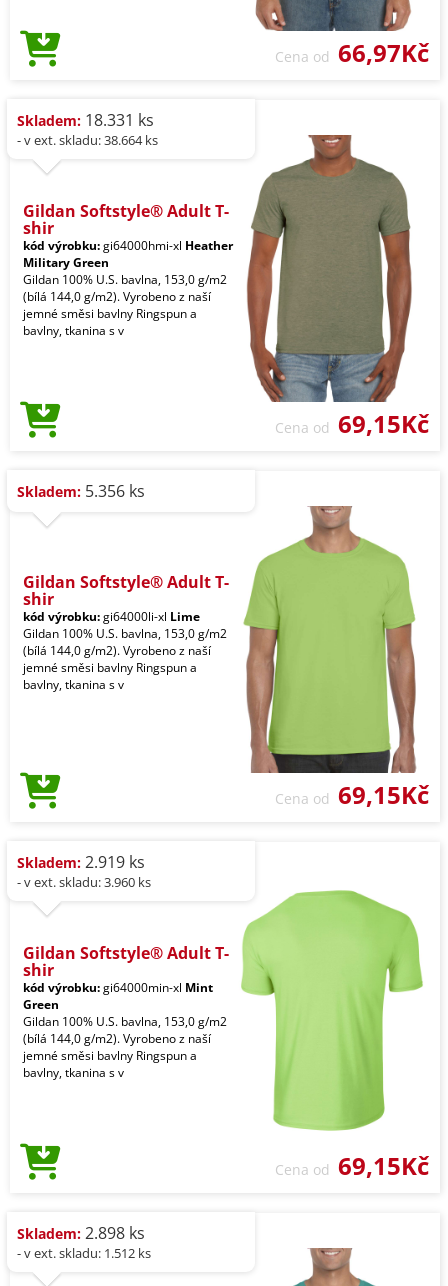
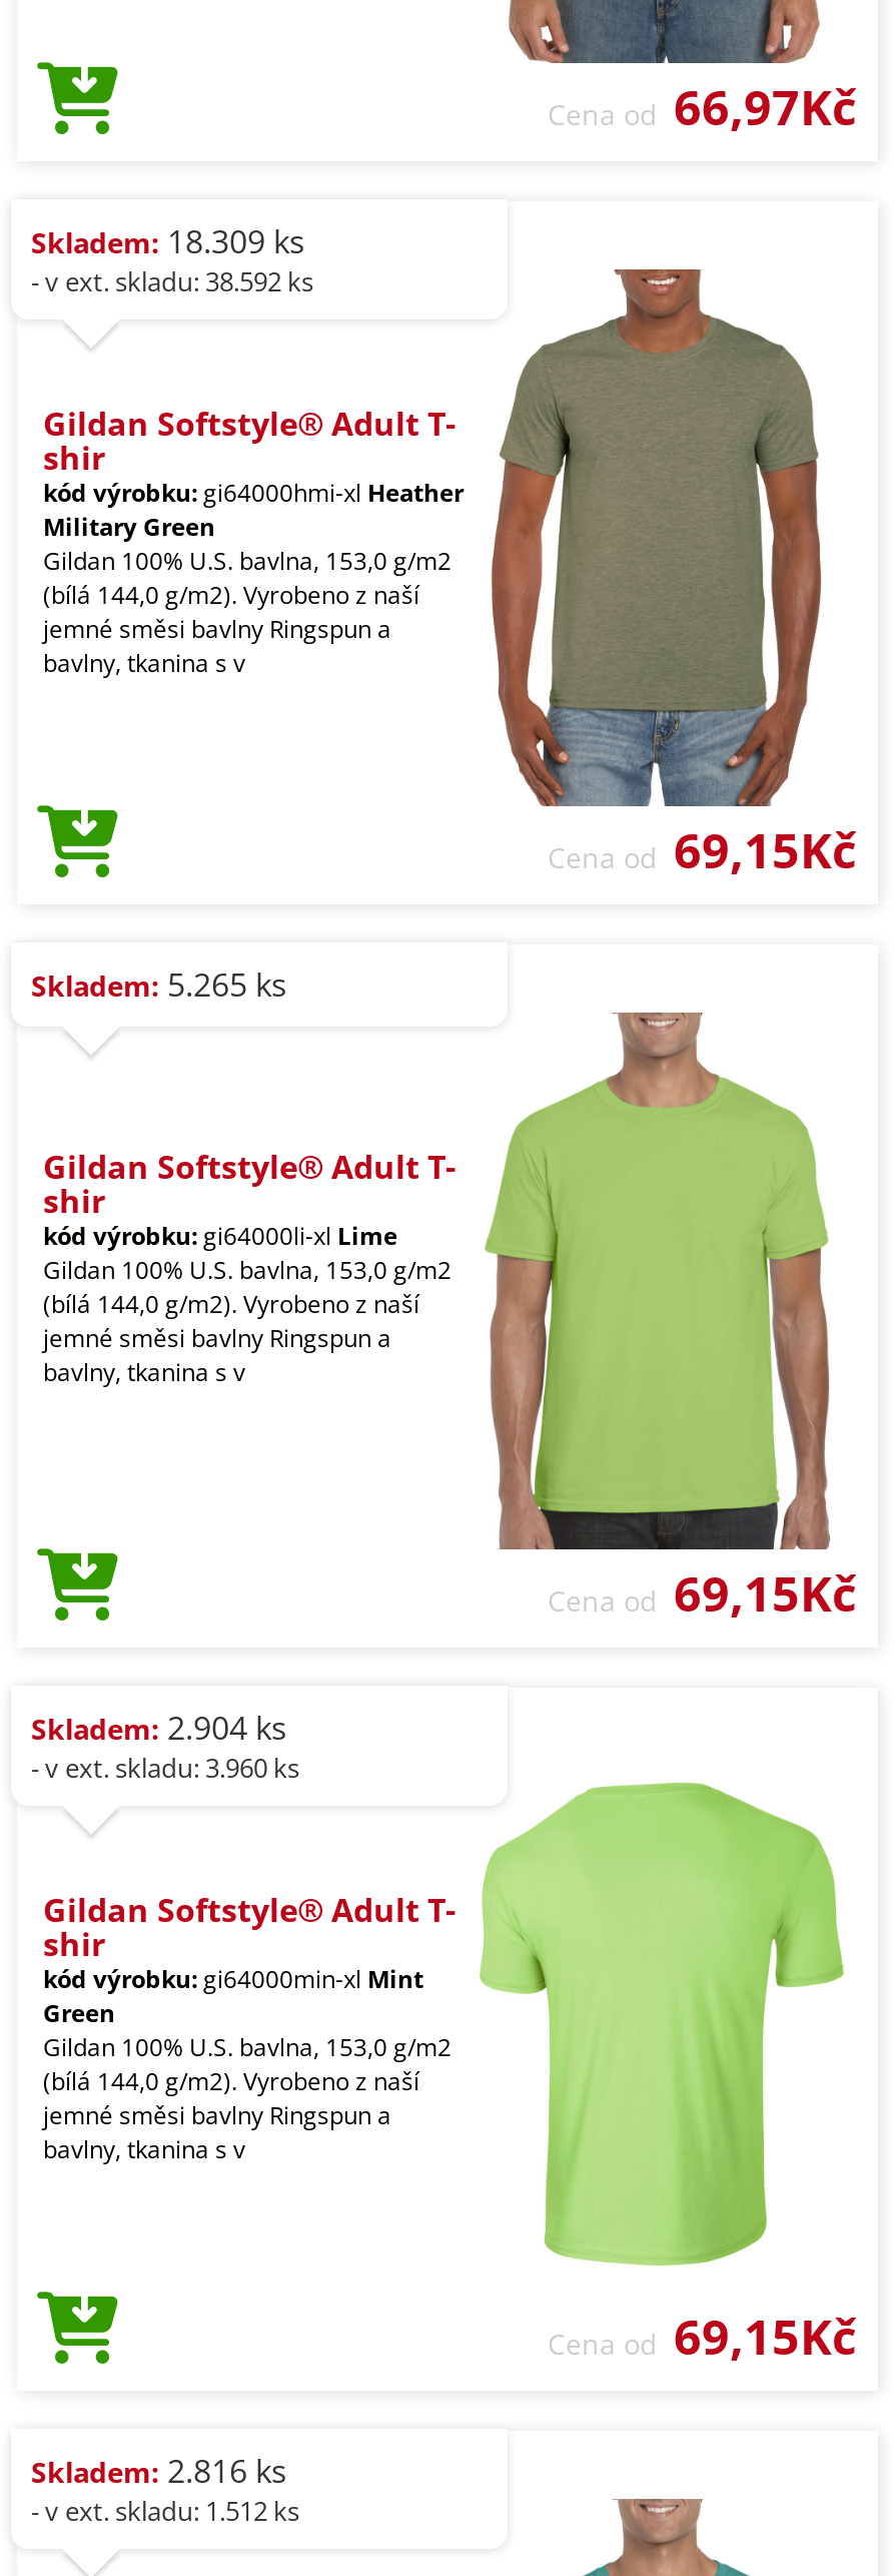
- Skladem: 18.331 ks
+ Skladem: 18.309 ks

- - v ext. skladu: 38.664 ks
+ - v ext. skladu: 38.592 ks

- Skladem: 5.356 ks
+ Skladem: 5.265 ks

- Skladem: 2.919 ks
+ Skladem: 2.904 ks

- Skladem: 2.898 ks
+ Skladem: 2.816 ks
